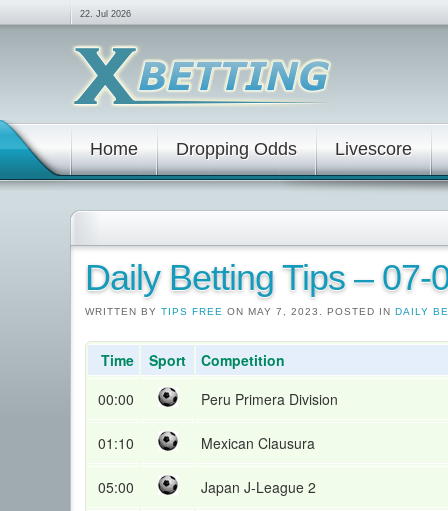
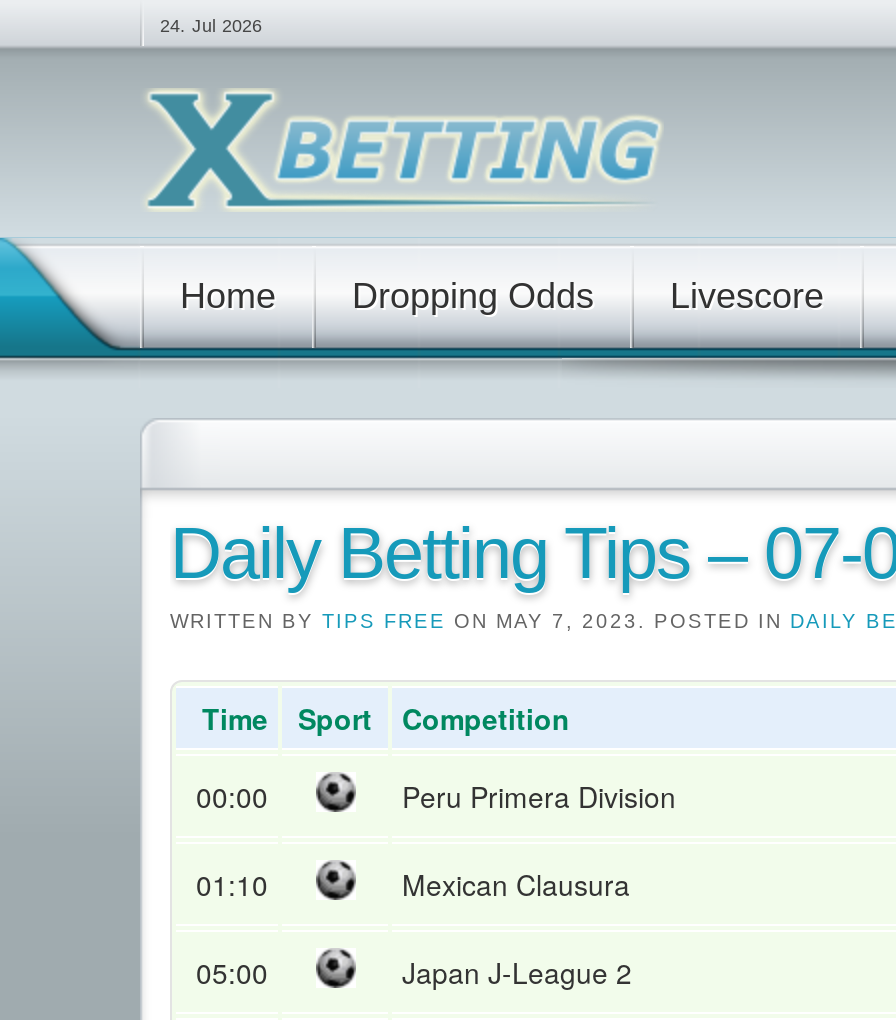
- 22. Jul 2026
+ 24. Jul 2026
